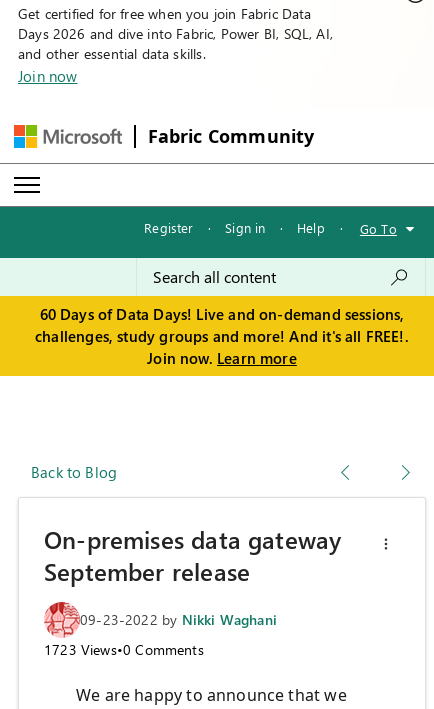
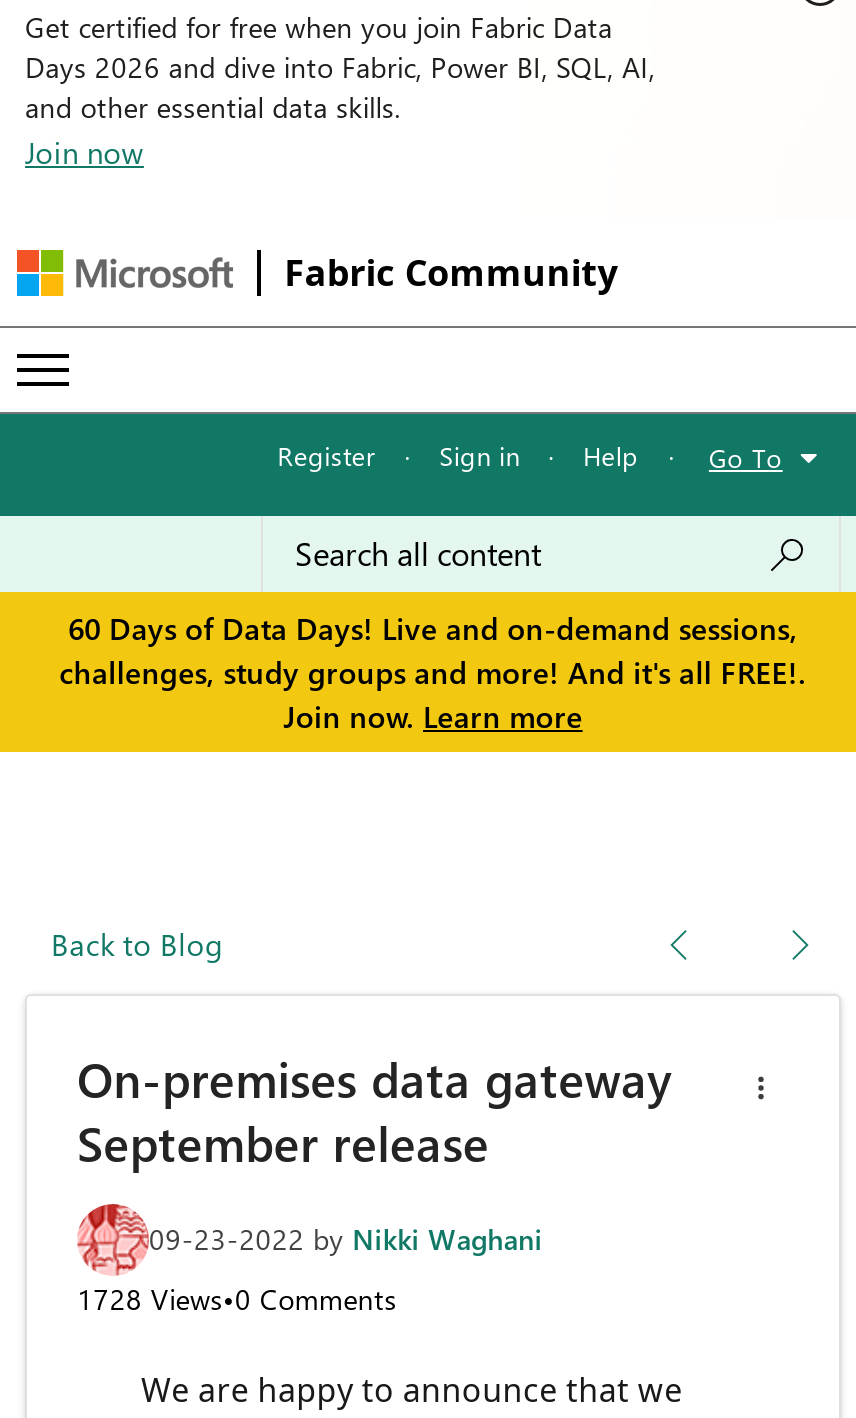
- 1723 Views•0 Comments
+ 1728 Views•0 Comments
